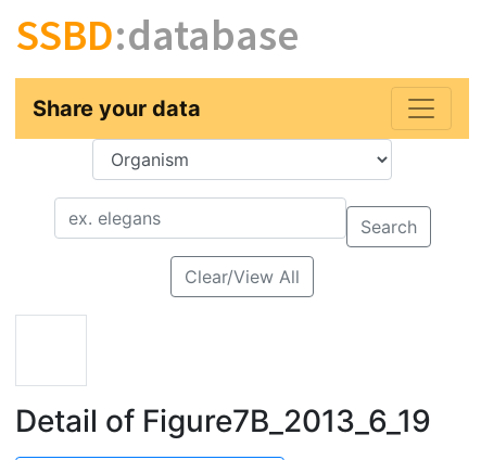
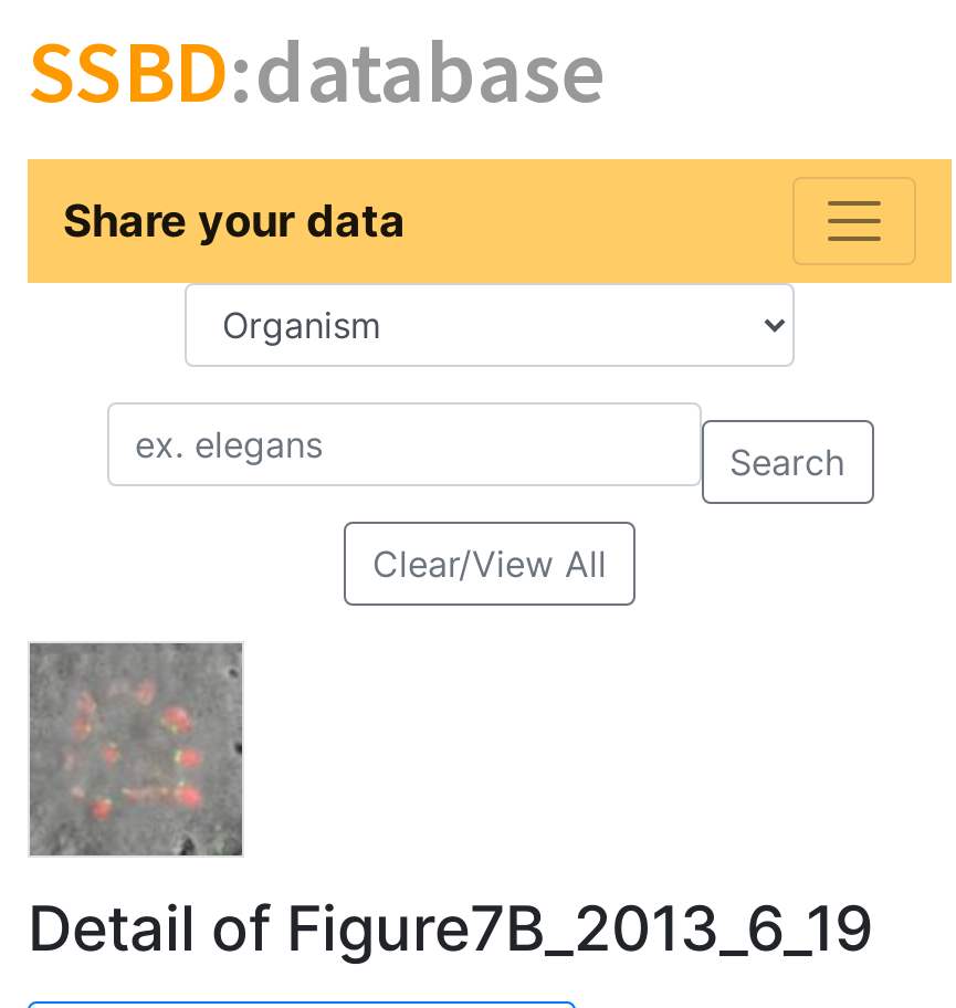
+ [image]
